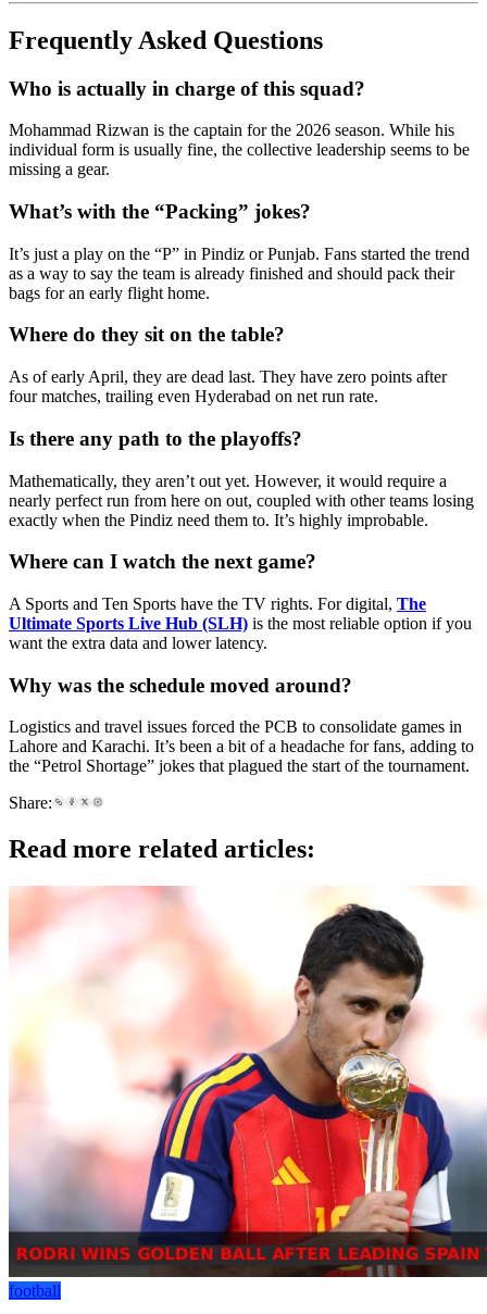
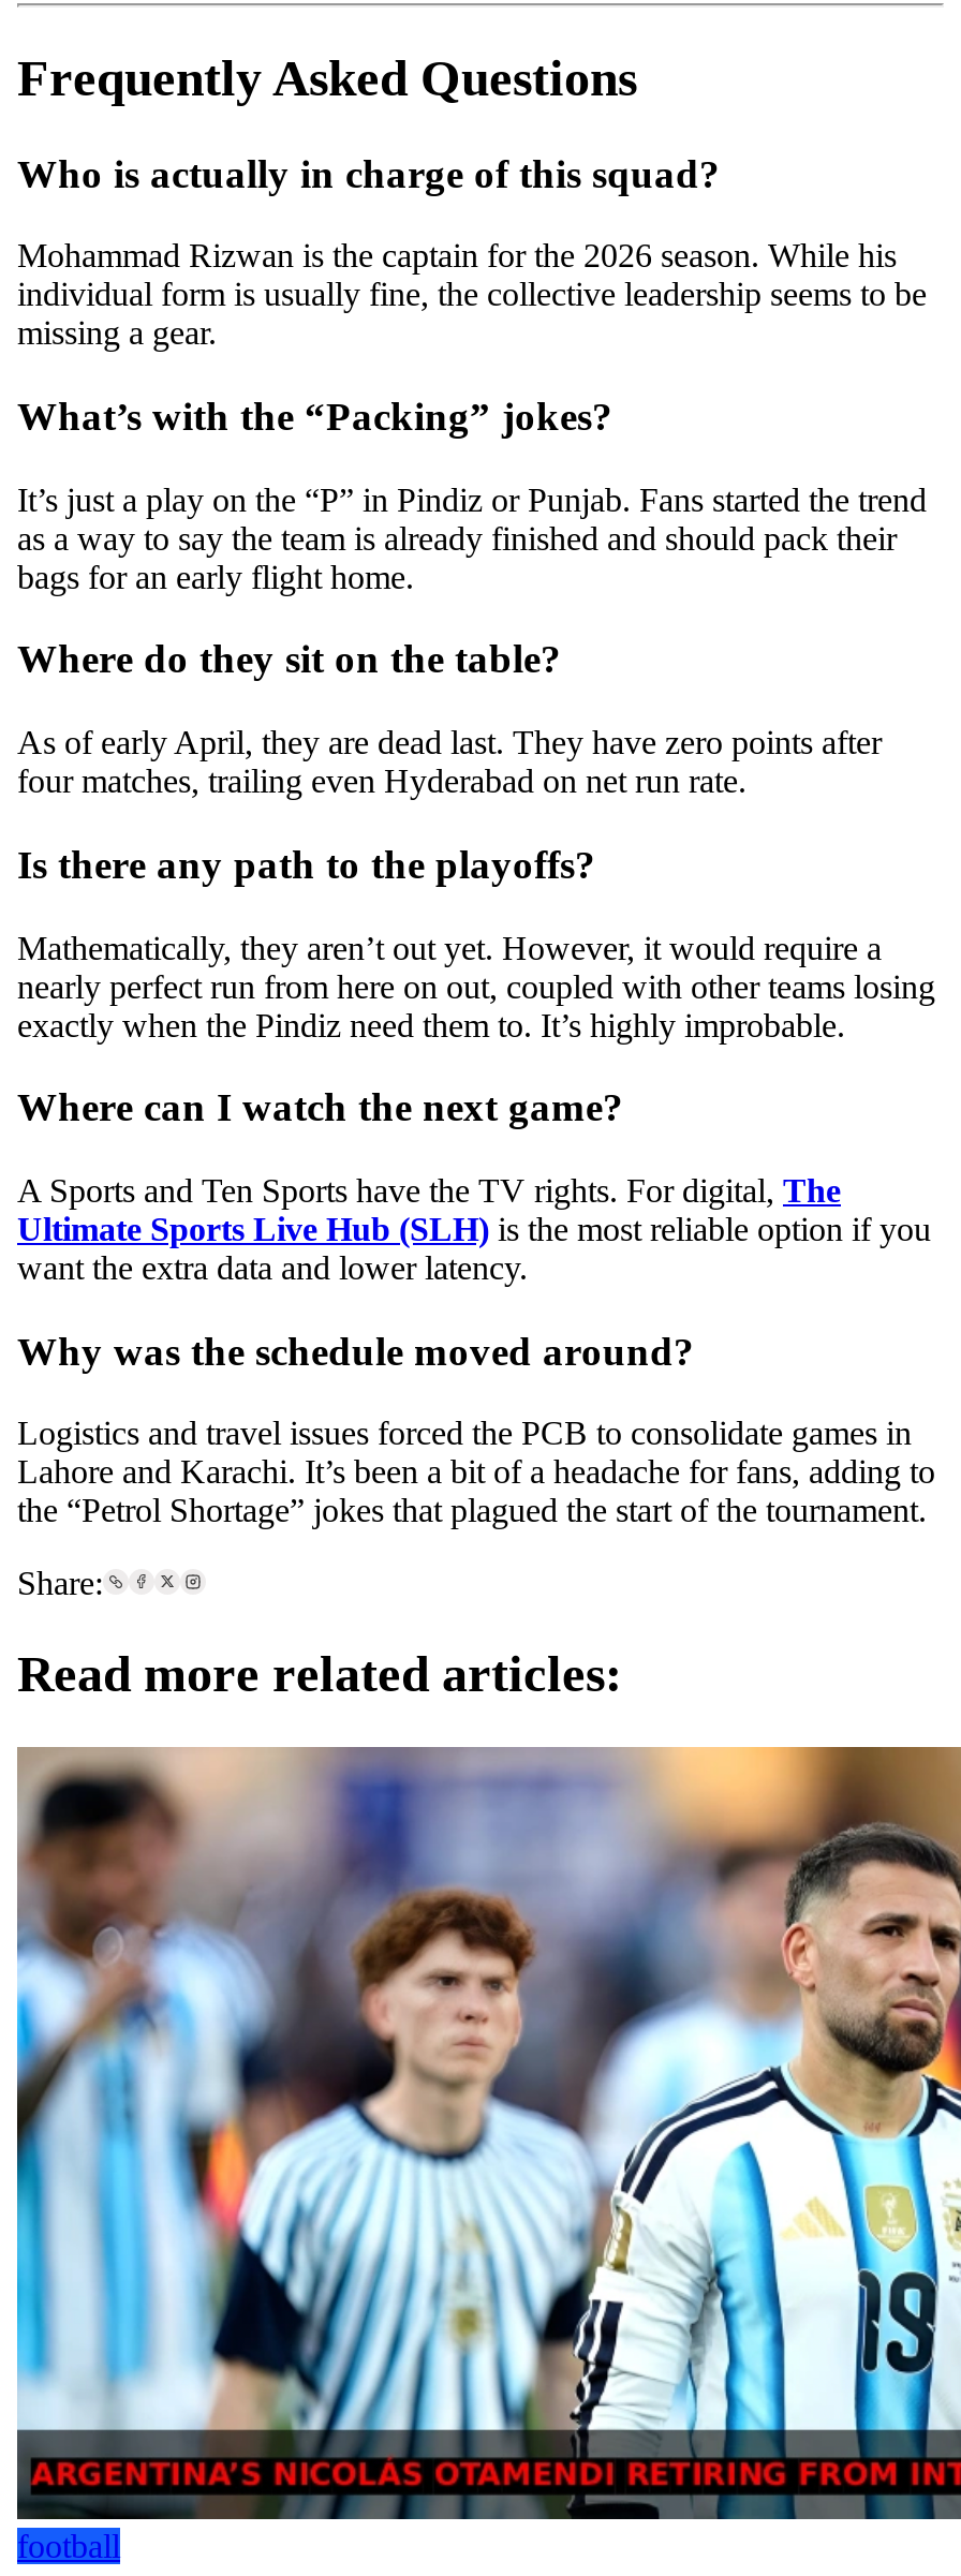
- [image]
+ [image]
